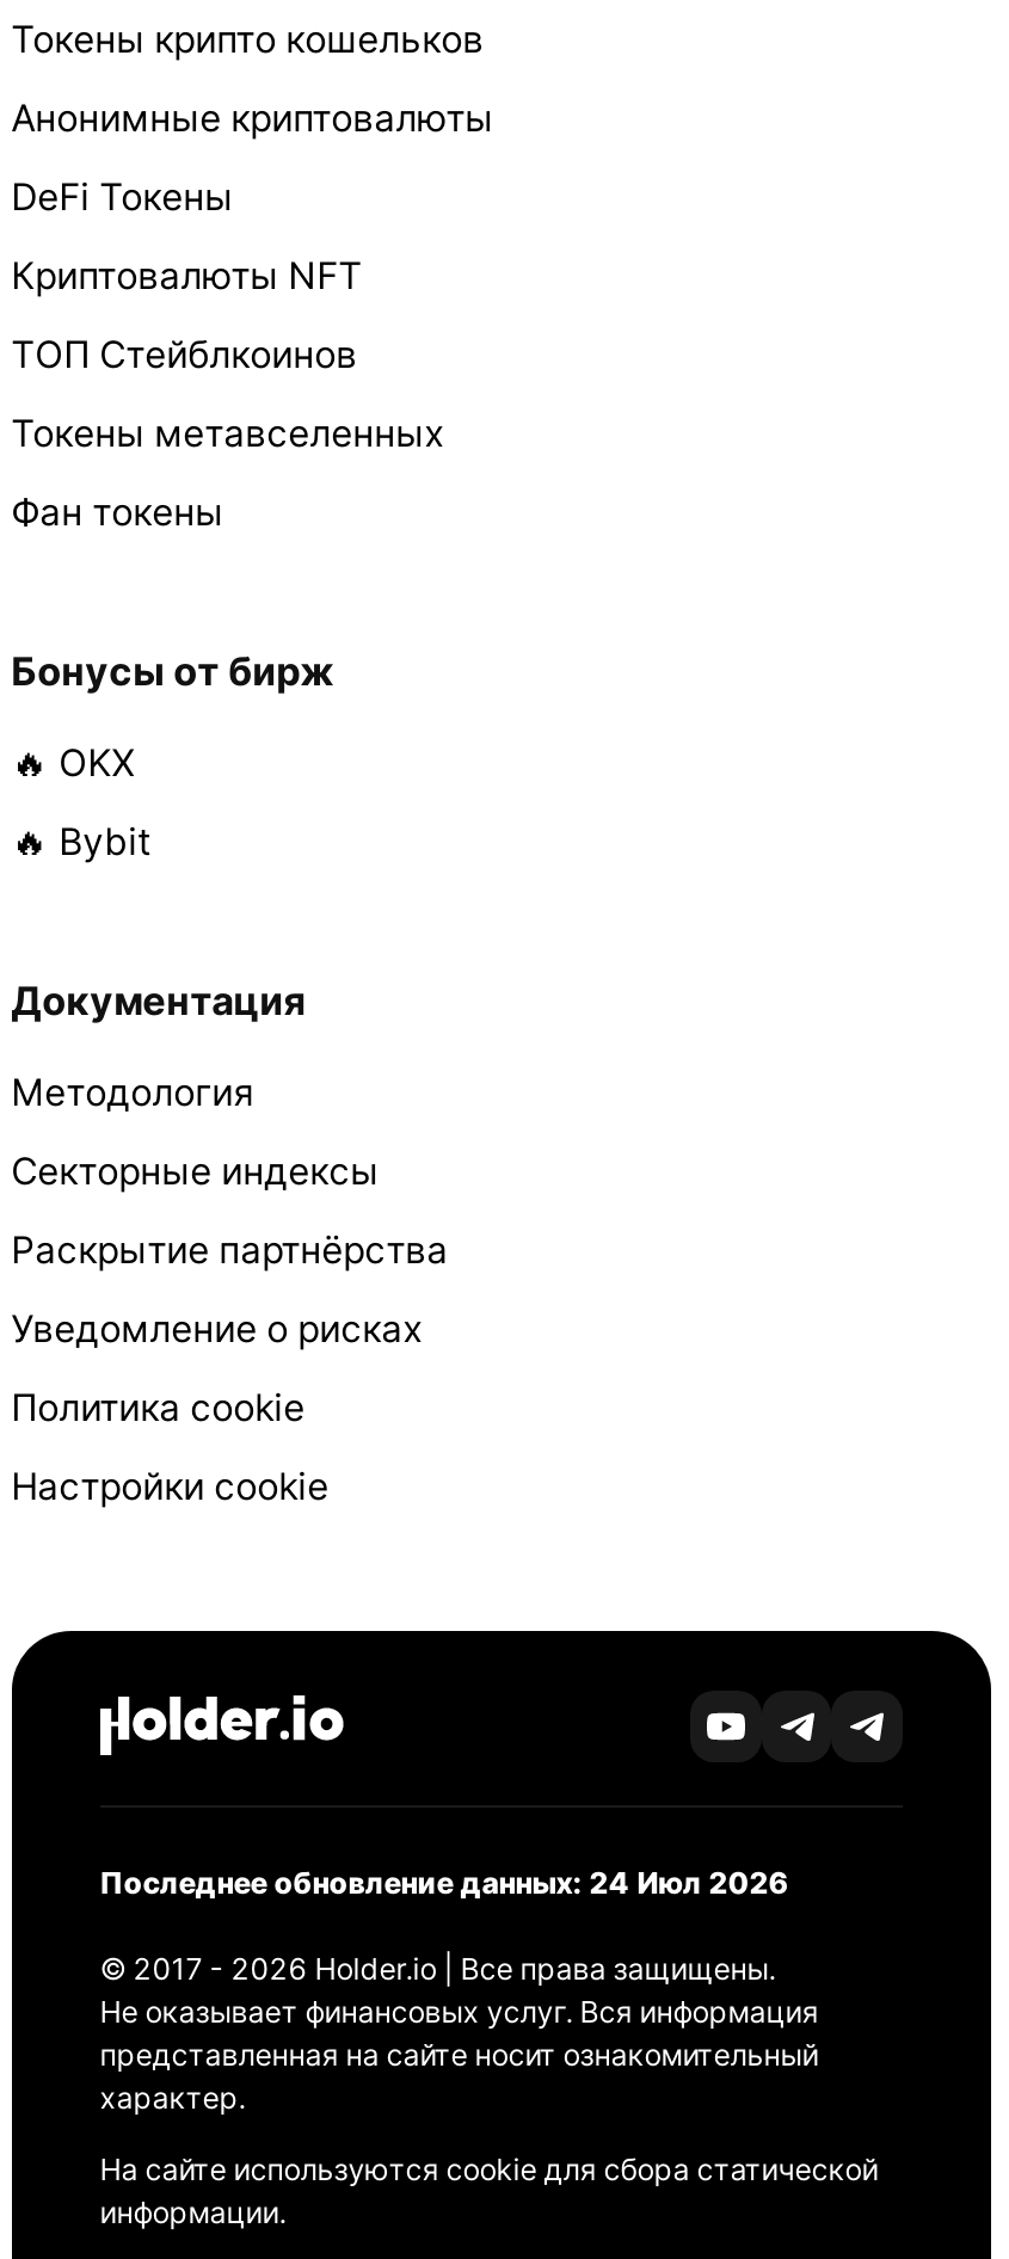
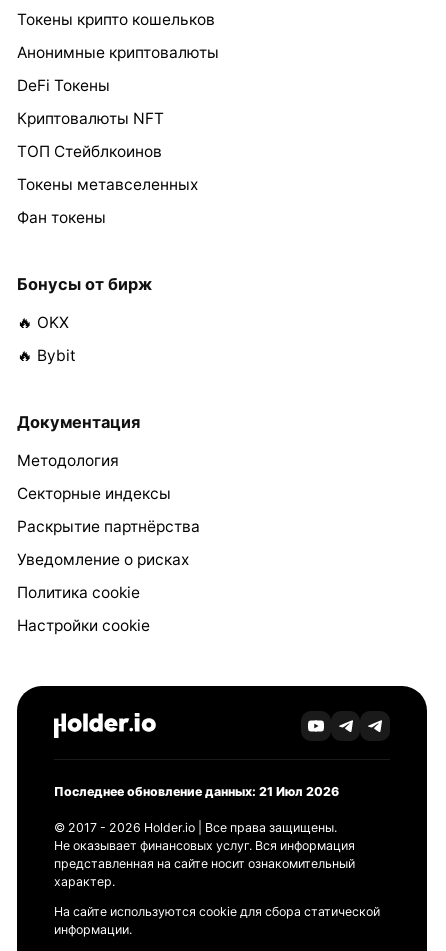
- Последнее обновление данных: 24 Июл 2026
+ Последнее обновление данных: 21 Июл 2026
